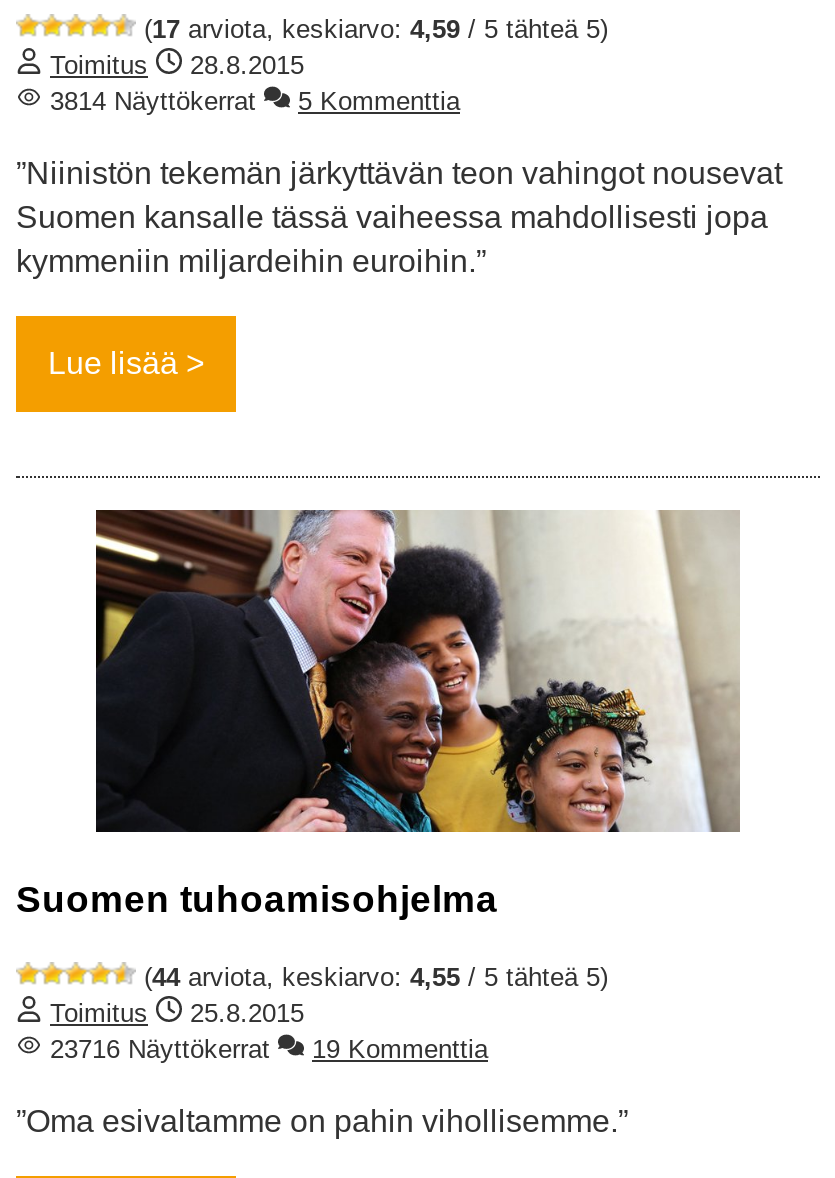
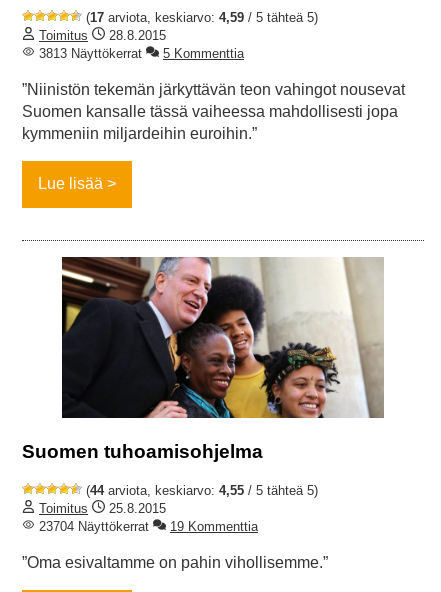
- 3814 Näyttökerrat
+ 3813 Näyttökerrat

- 23716 Näyttökerrat
+ 23704 Näyttökerrat
